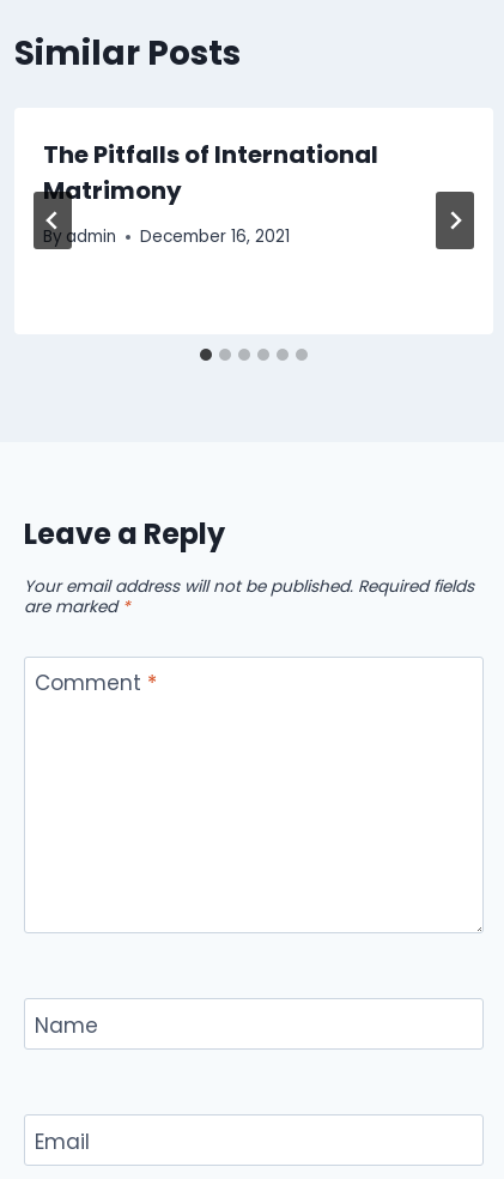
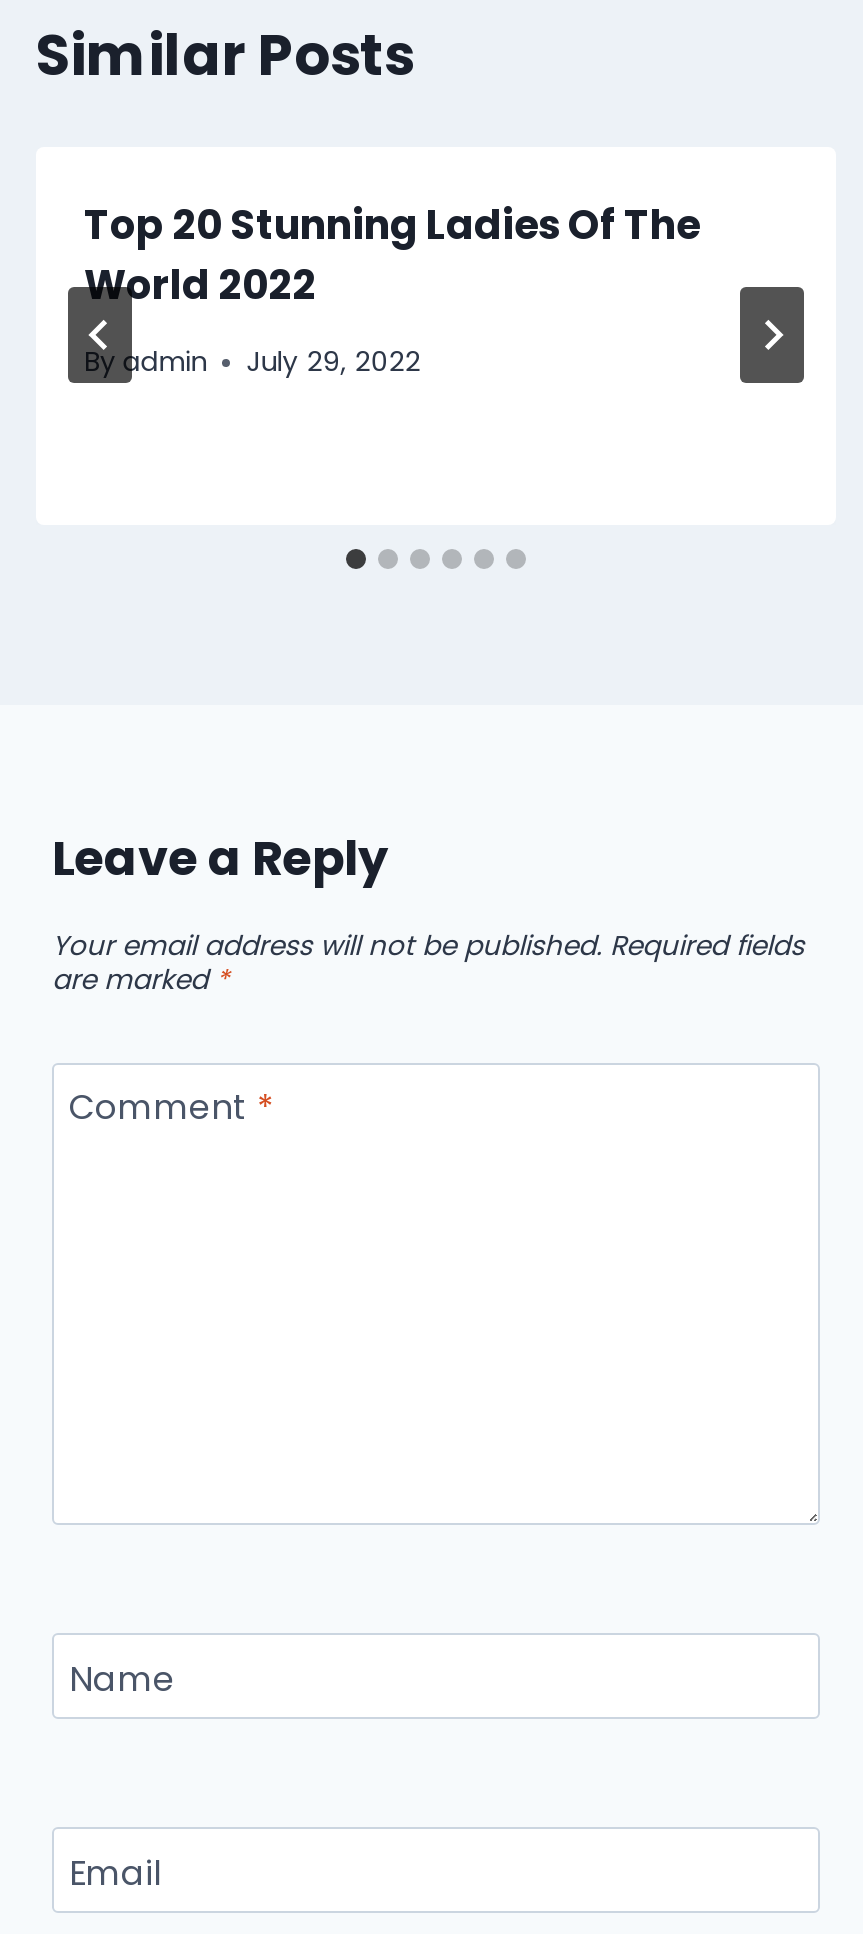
- The Pitfalls of International
- Matrimony
+ Top 20 Stunning Ladies Of The
+ World 2022

- By admin December 16, 2021
+ By admin July 29, 2022
